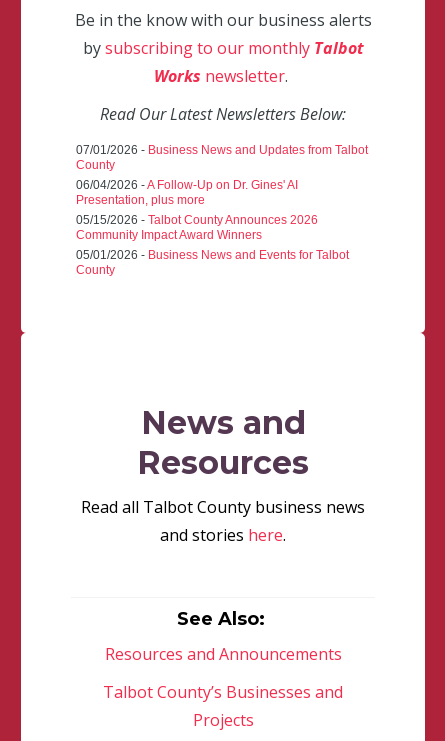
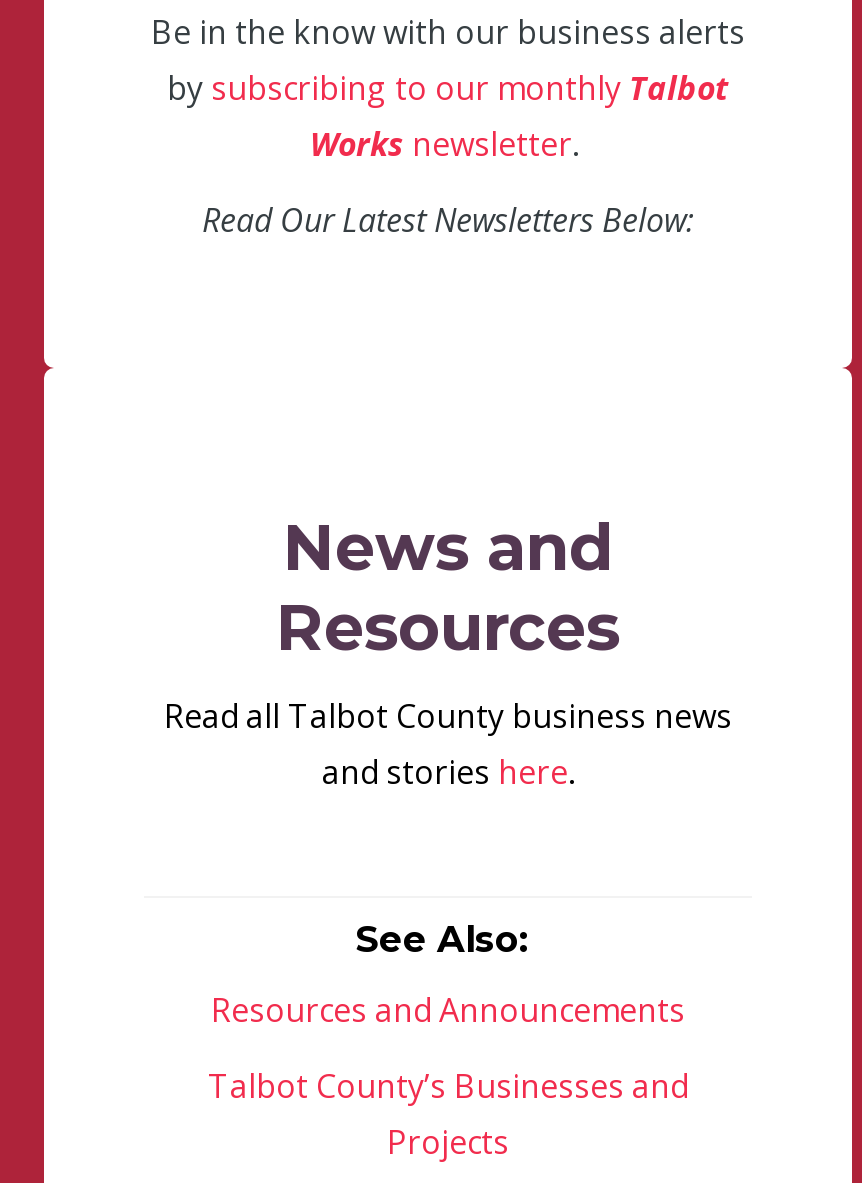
- 07/01/2026 - Business News and Updates from Talbot
- County
- 06/04/2026 -A Follow-Up on Dr. Gines' AI
- Presentation, plus more
- 05/15/2026 - Talbot County Announces 2026
- Community Impact Award Winners
- 05/01/2026 - Business News and Events for Talbot
- County
